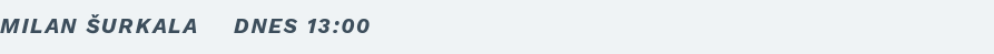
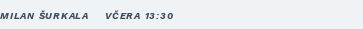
- MILAN ŠURKALA DNES 13:00
+ MILAN ŠURKALA VČERA 13:30
